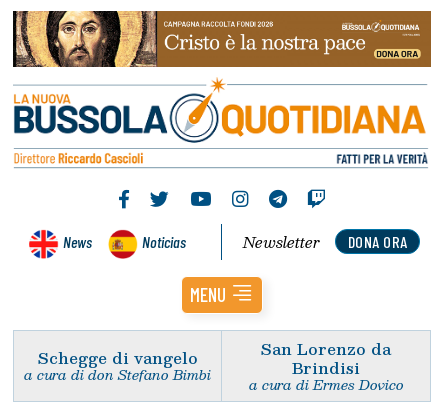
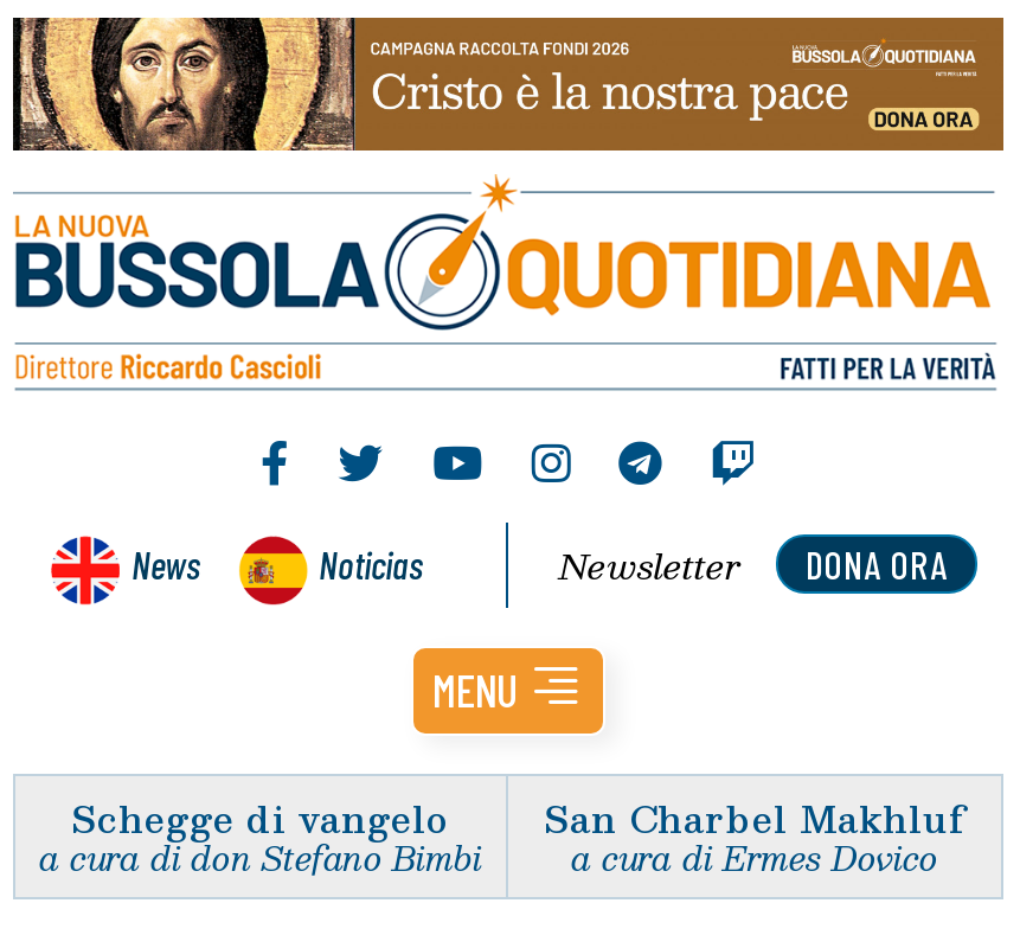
- San Lorenzo da
- Brindisi
+ San Charbel Makhluf
